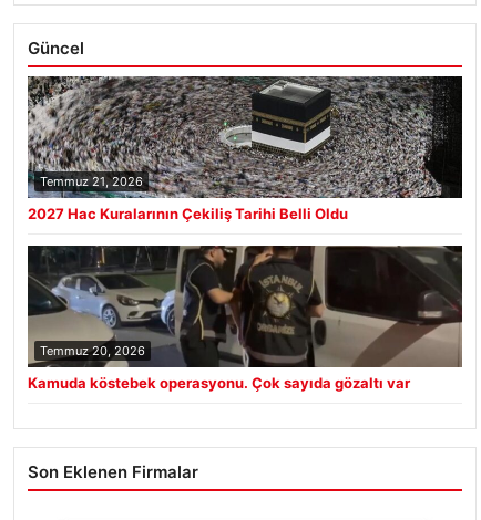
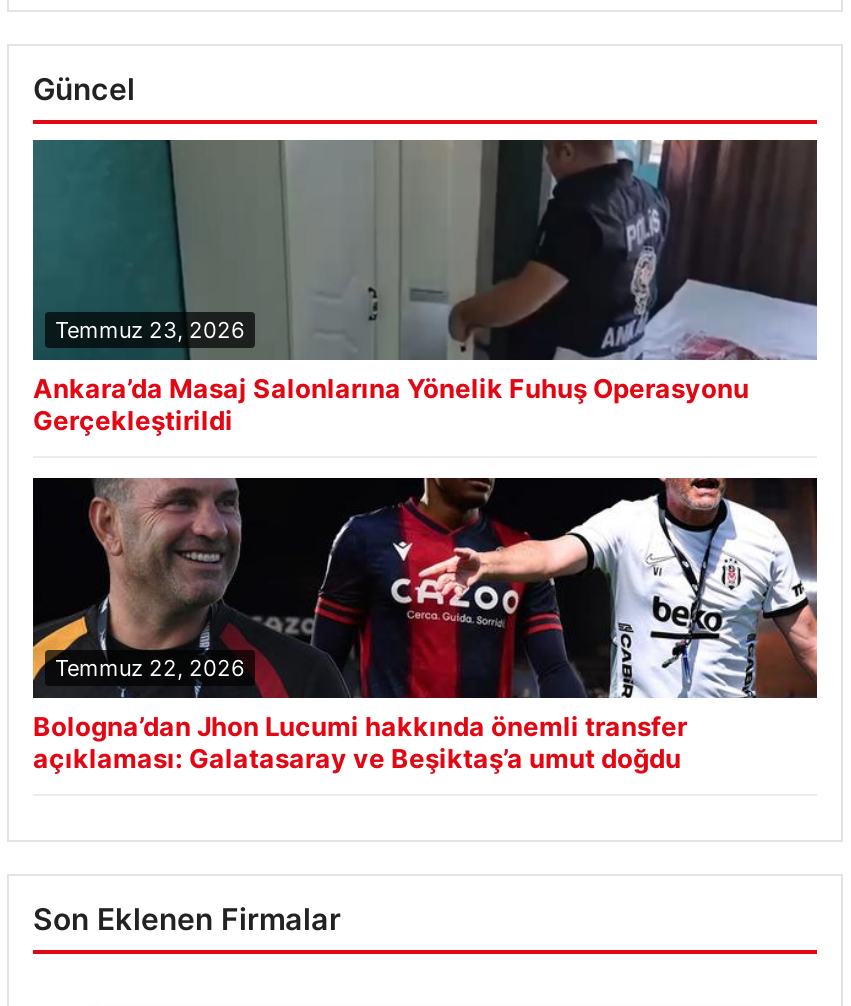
- [image]
- Temmuz 21, 2026
+ [image]
+ Temmuz 23, 2026

- 2027 Hac Kuralarının Çekiliş Tarihi Belli Oldu
+ Ankara’da Masaj Salonlarına Yönelik Fuhuş Operasyonu
+ Gerçekleştirildi

- [image]
- Temmuz 20, 2026
+ [image]
+ Temmuz 22, 2026

- Kamuda köstebek operasyonu. Çok sayıda gözaltı var
+ Bologna’dan Jhon Lucumi hakkında önemli transfer
+ açıklaması: Galatasaray ve Beşiktaş’a umut doğdu
